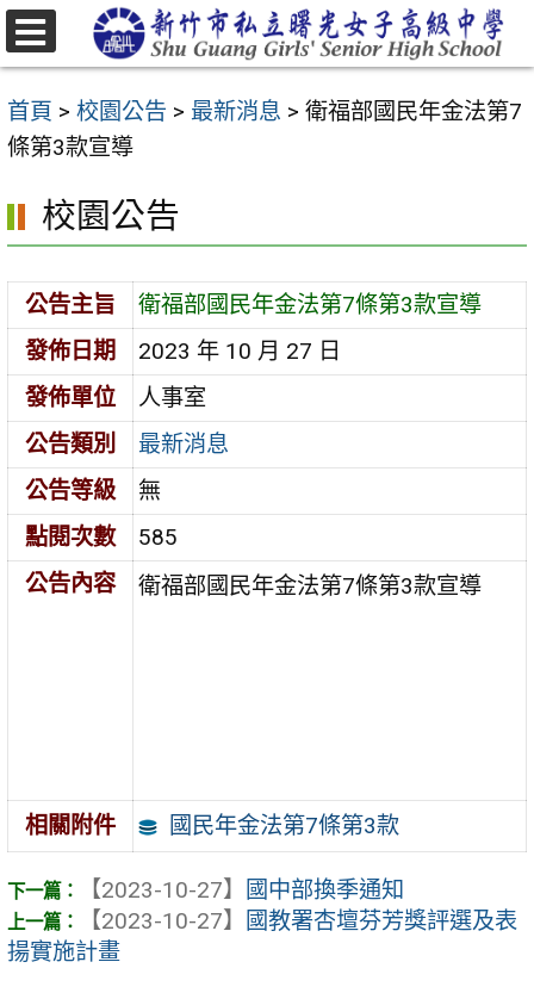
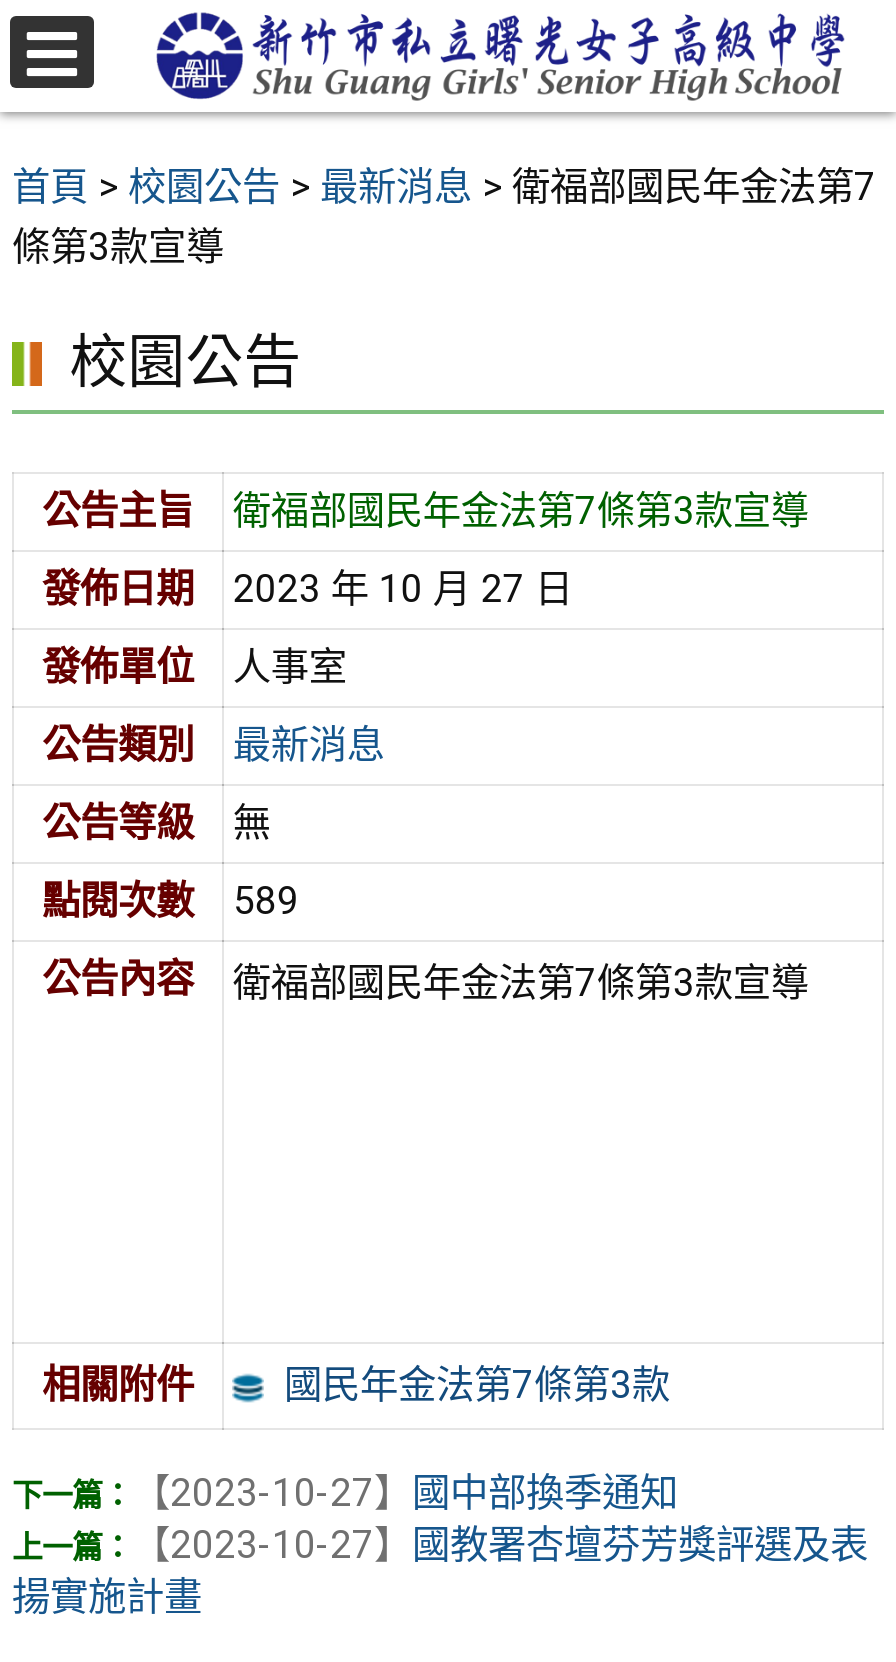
- 點閱次數 585
+ 點閱次數 589
